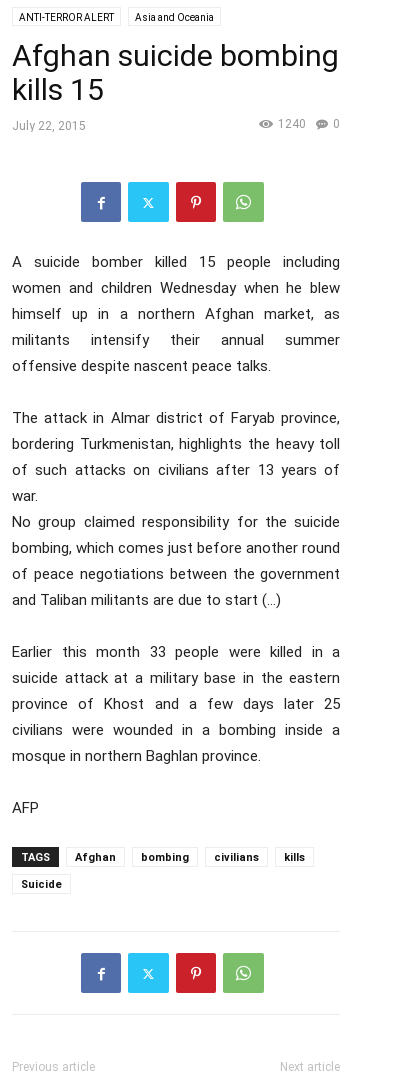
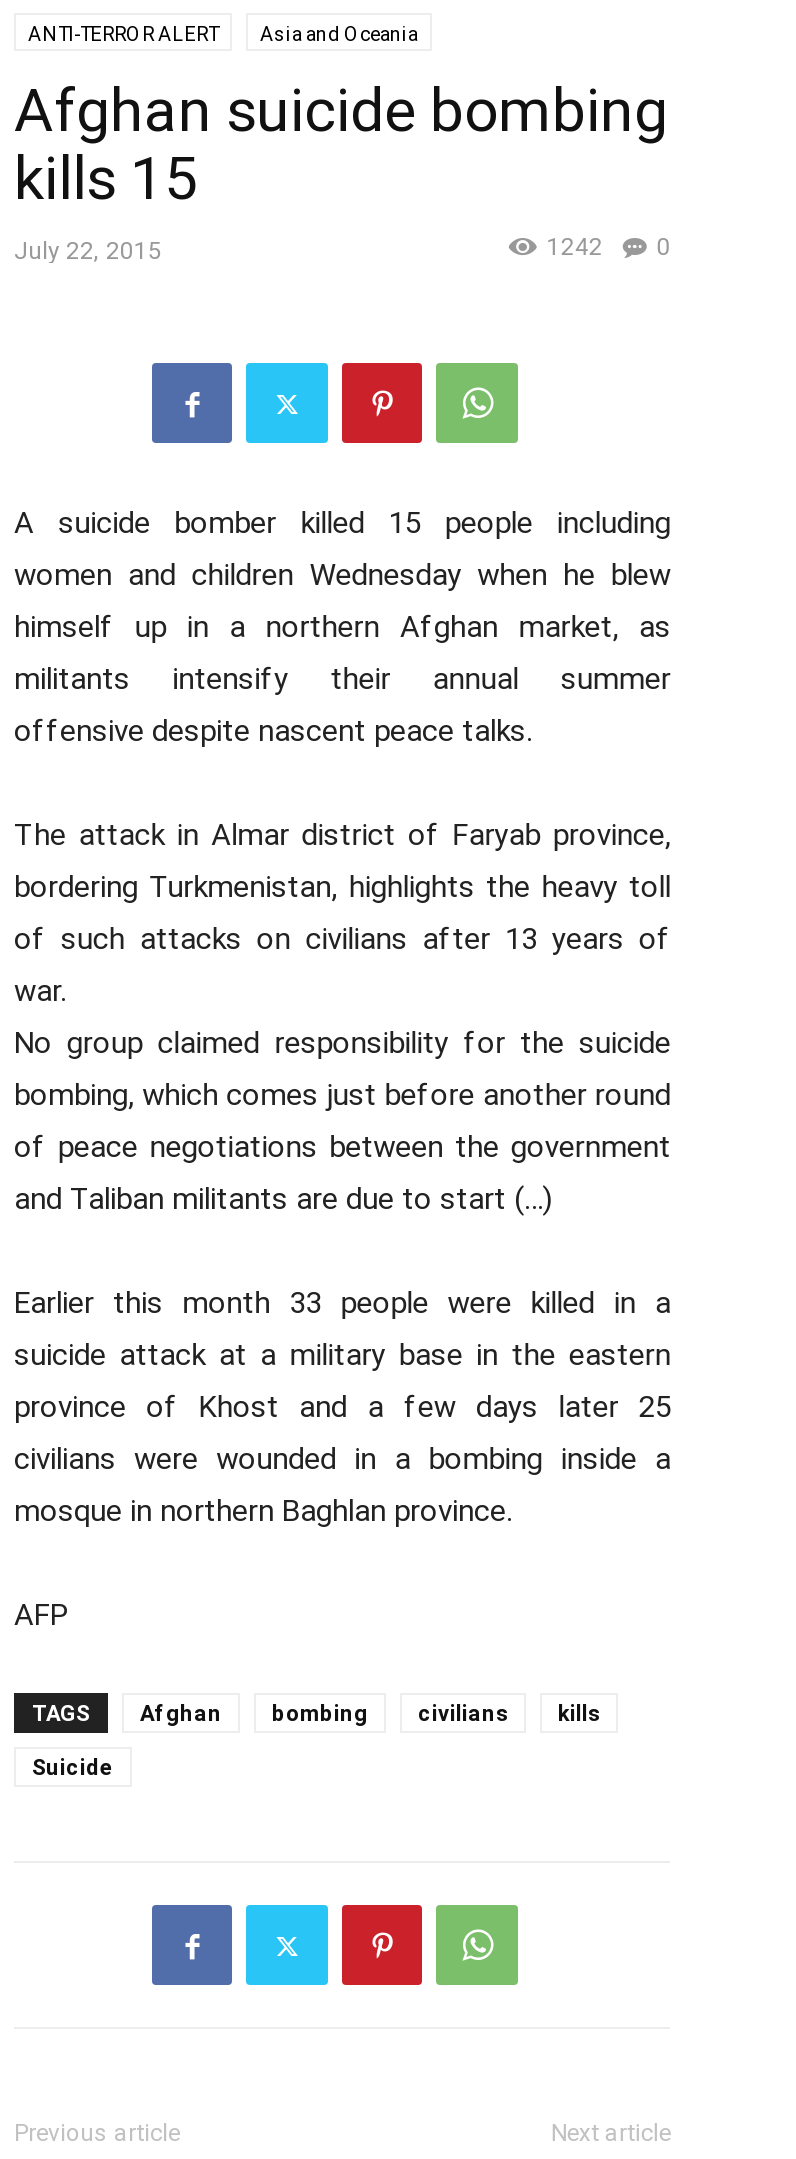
- 1240 0
+ 1242 0
